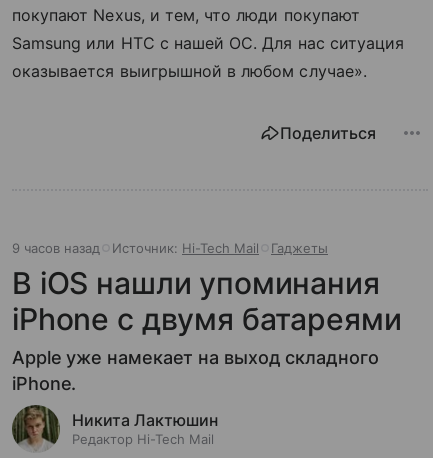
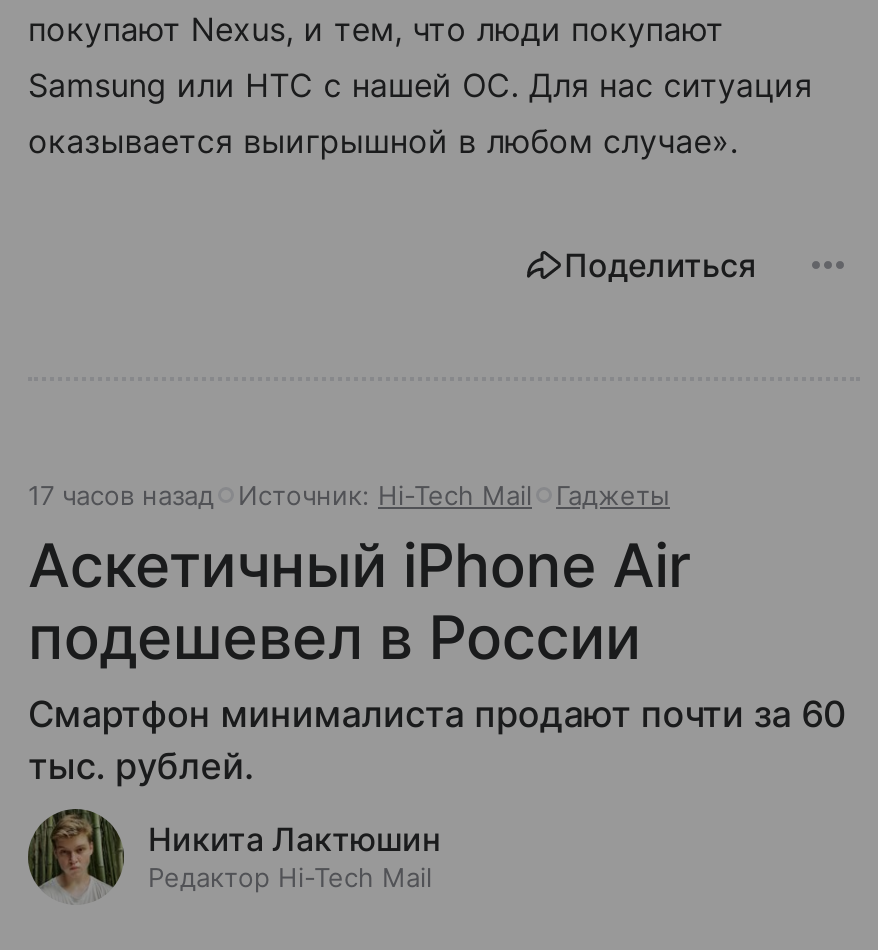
- 9 часов назад Источник: Hi-Tech Mail Гаджеты
+ 17 часов назад Источник: Hi-Tech Mail Гаджеты

- В iOS нашли упоминания
- iPhone с двумя батареями
- Apple уже намекает на выход складного
- iPhone.
+ Аскетичный iPhone Air
+ подешевел в России
+ Смартфон минималиста продают почти за 60
+ тыс. рублей.
